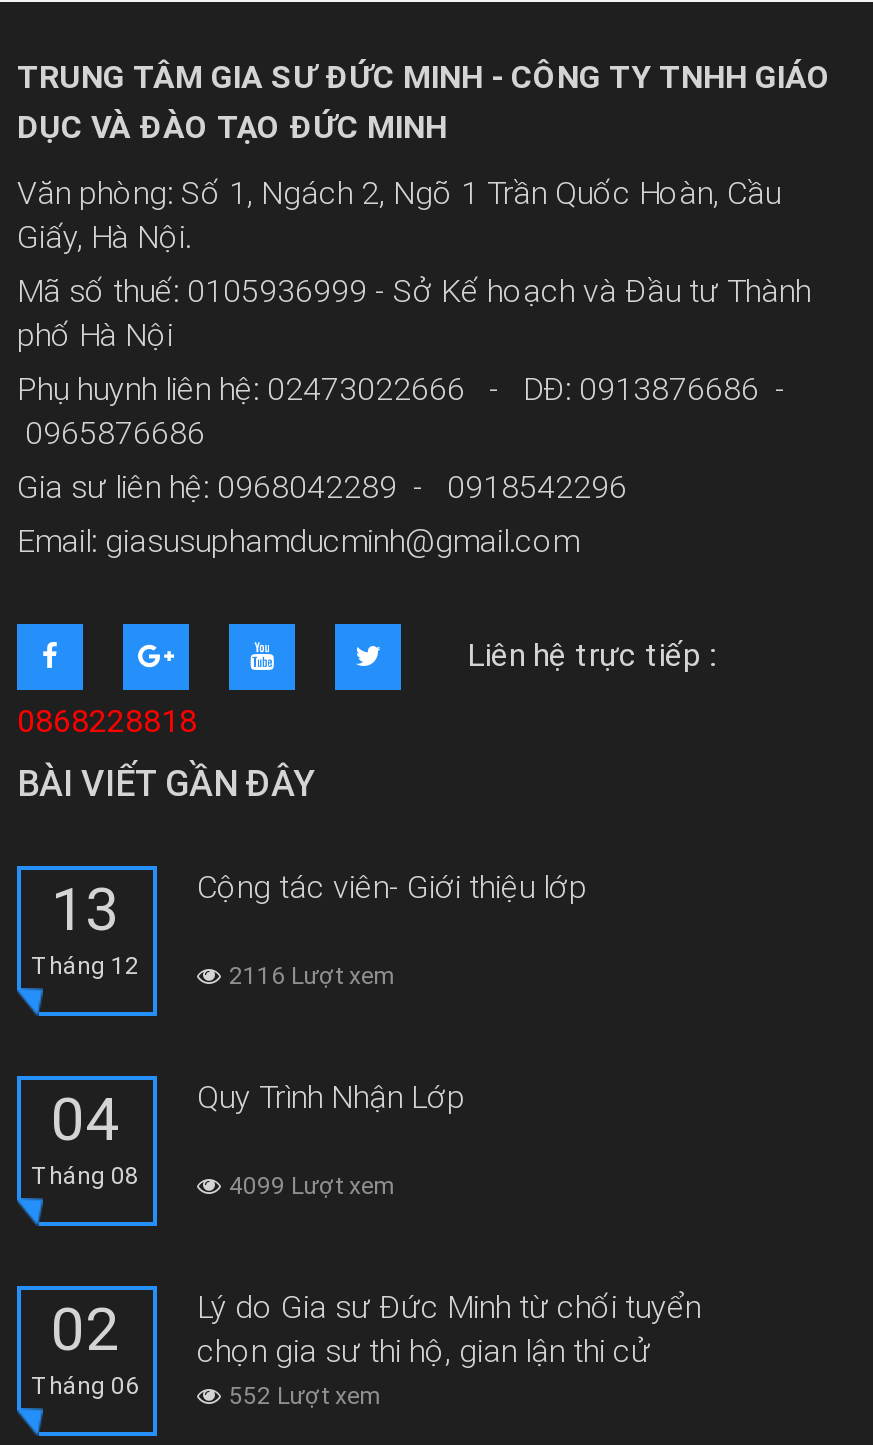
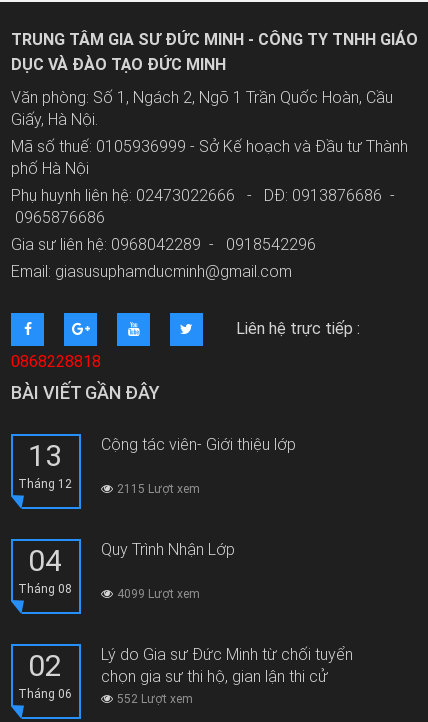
- 2116 Lượt xem
+ 2115 Lượt xem
